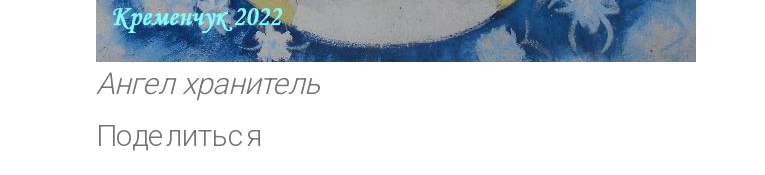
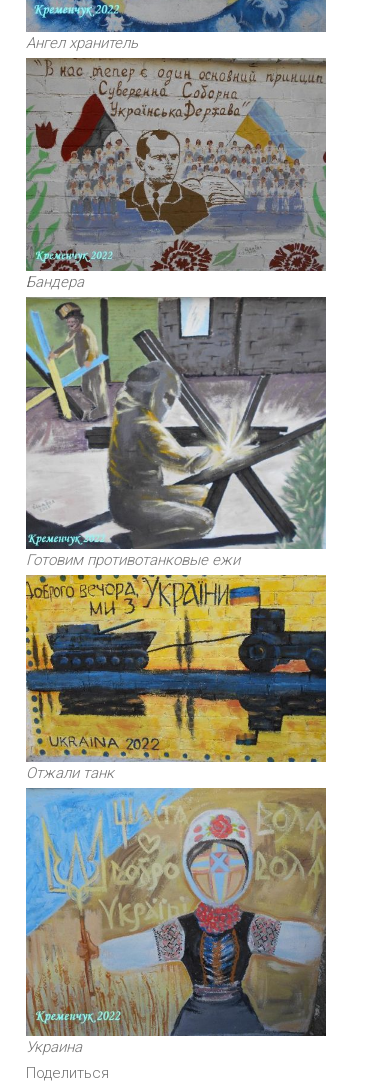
+ [image]
+ Бандера

+ [image]
+ Готовим противотанковые ежи

+ [image]
+ Отжали танк

+ [image]
+ Украина
